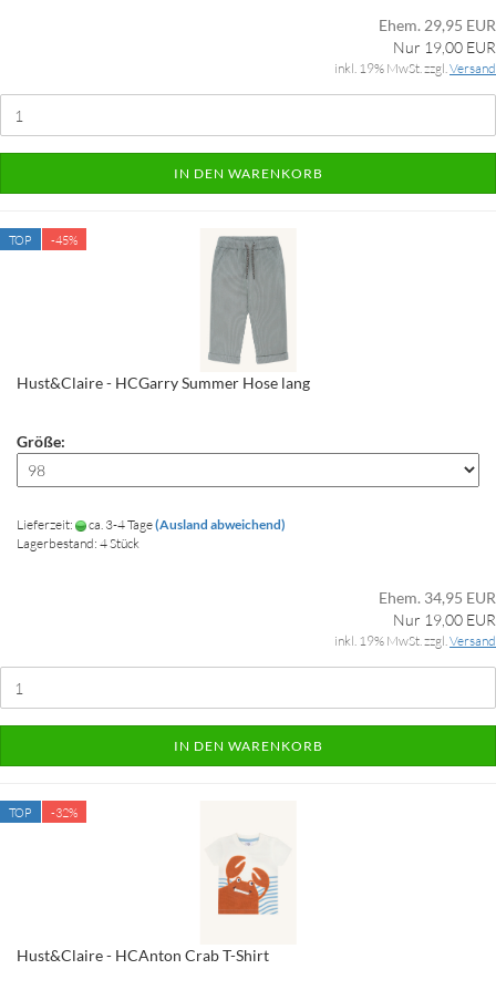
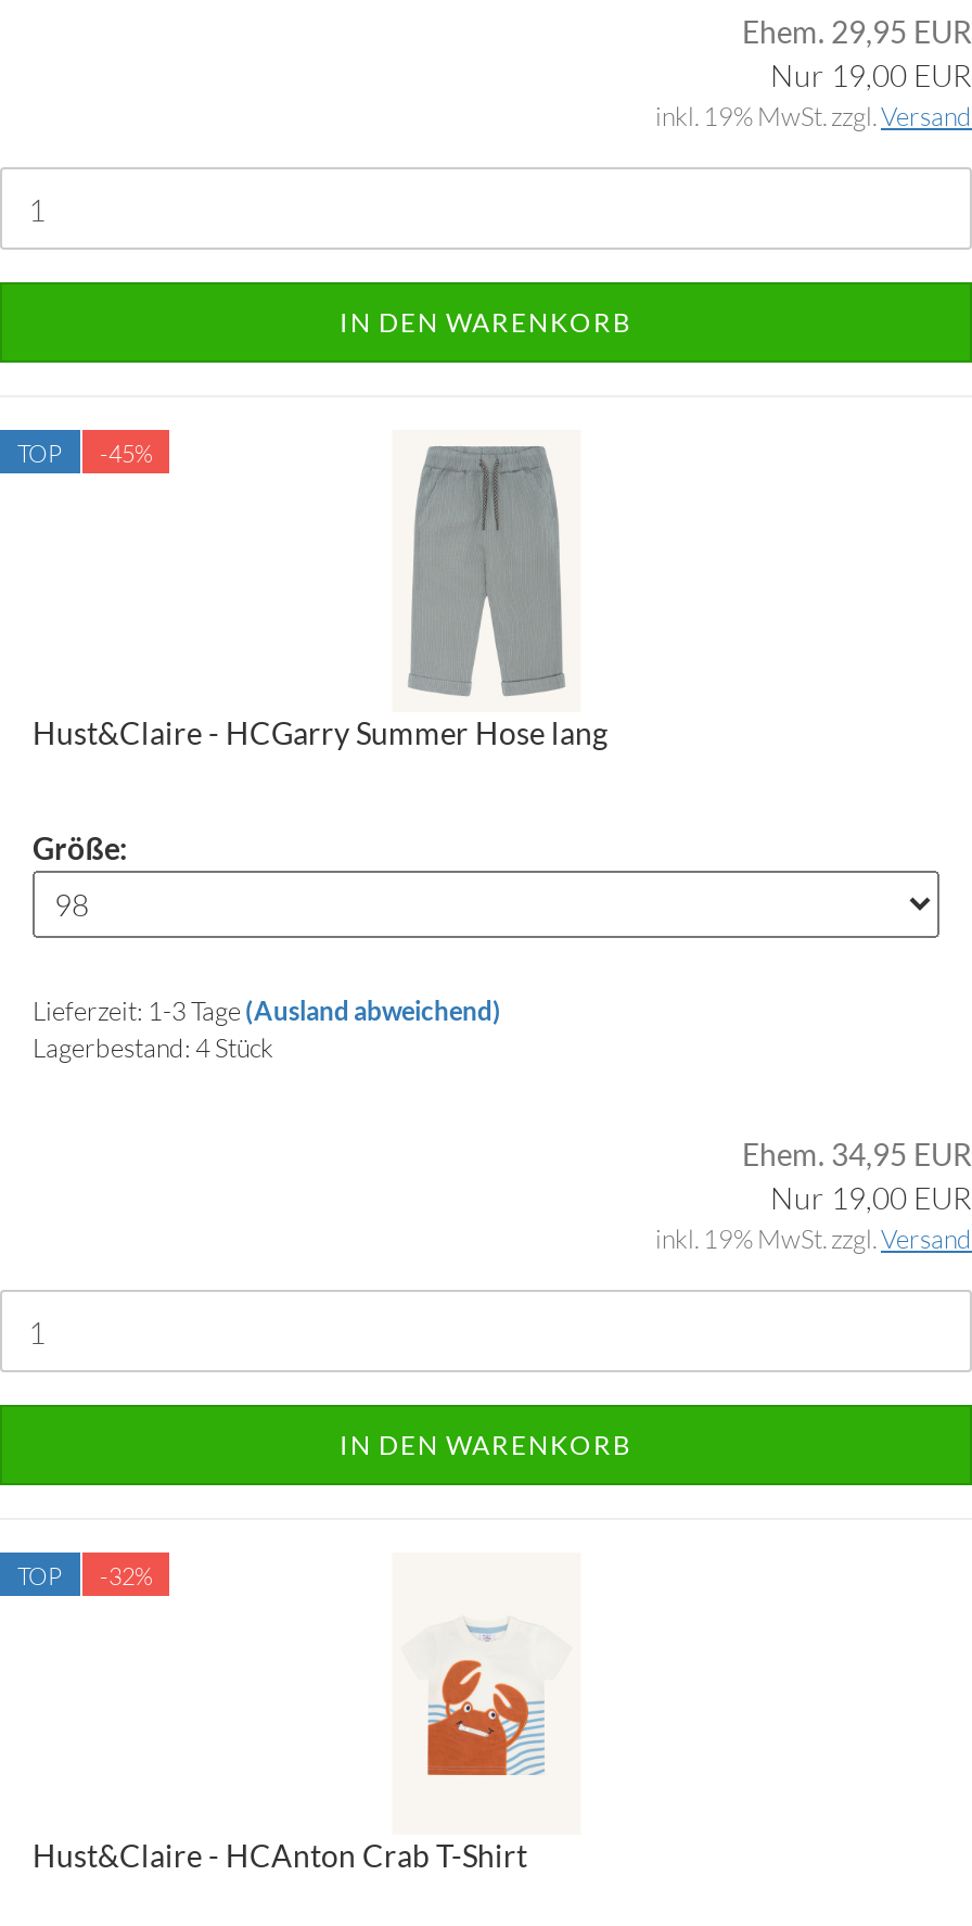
- Lieferzeit:
- ca. 3-4 Tage (Ausland abweichend)
+ Lieferzeit: 1-3 Tage (Ausland abweichend)
